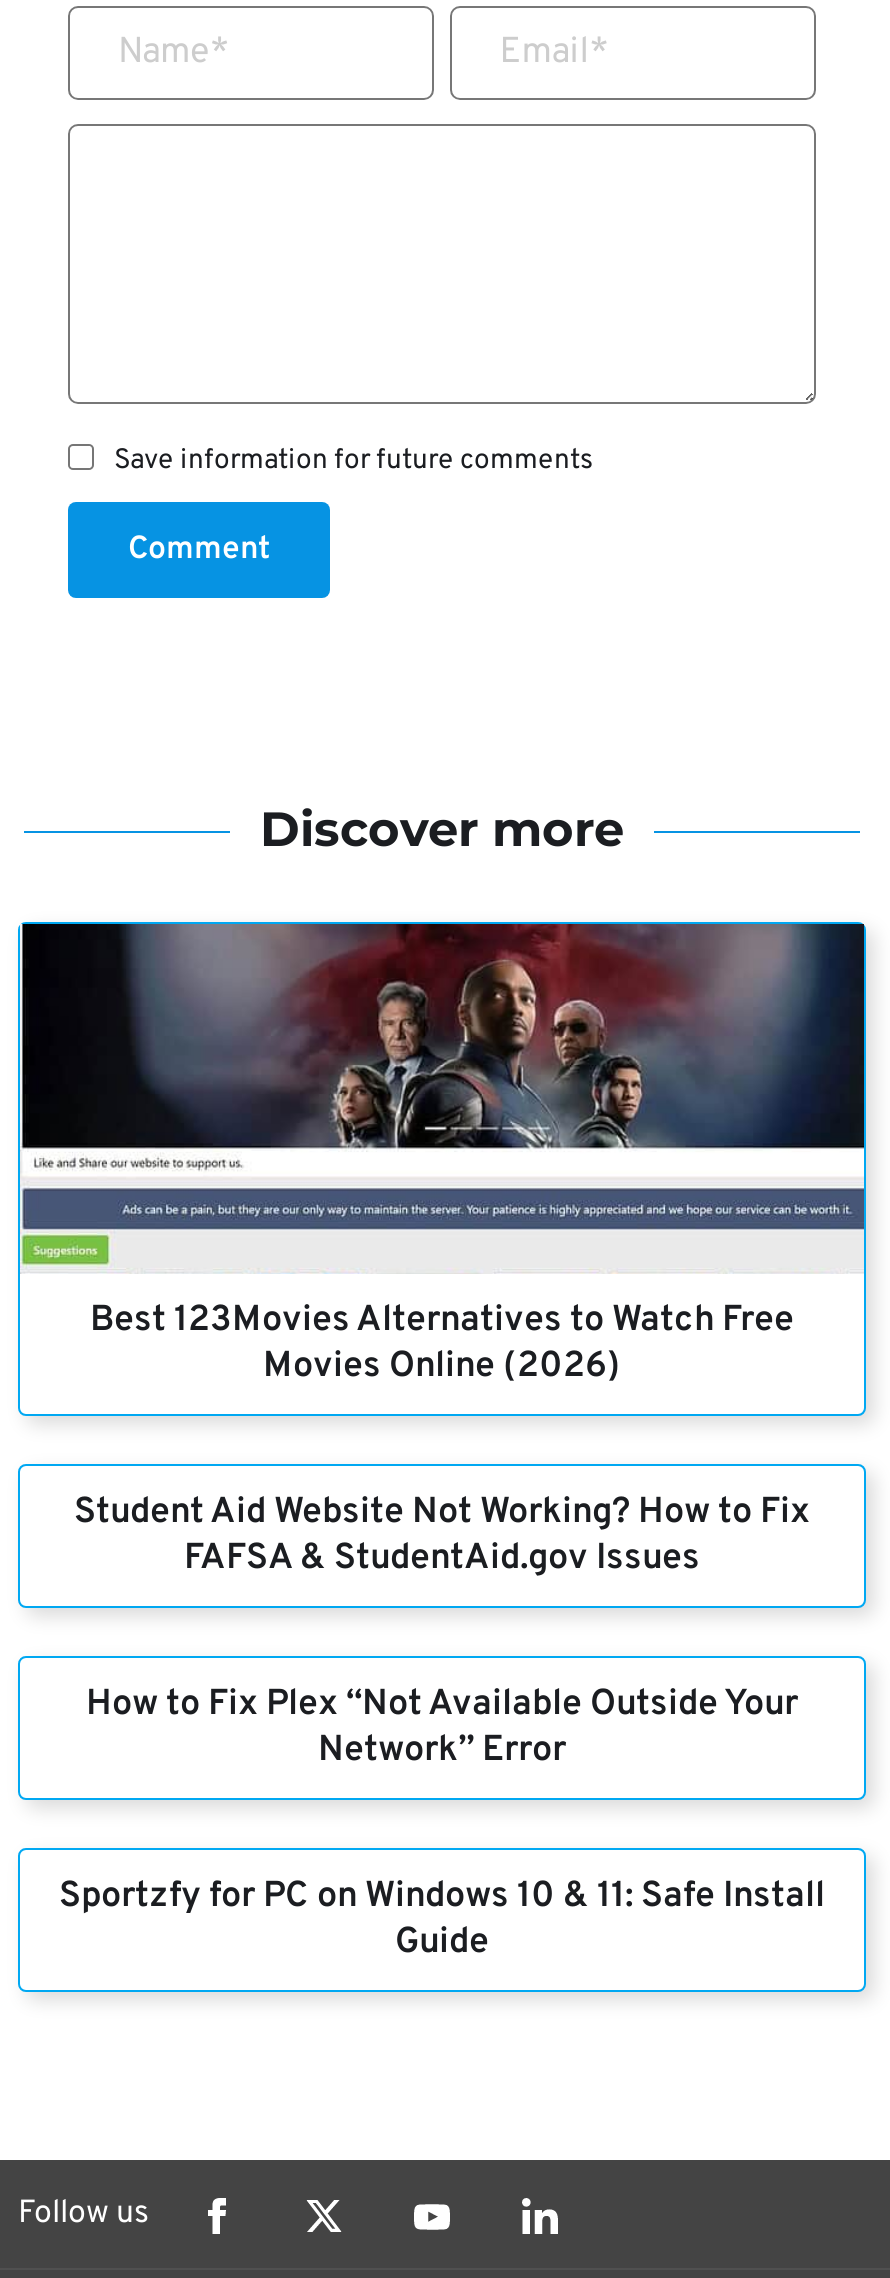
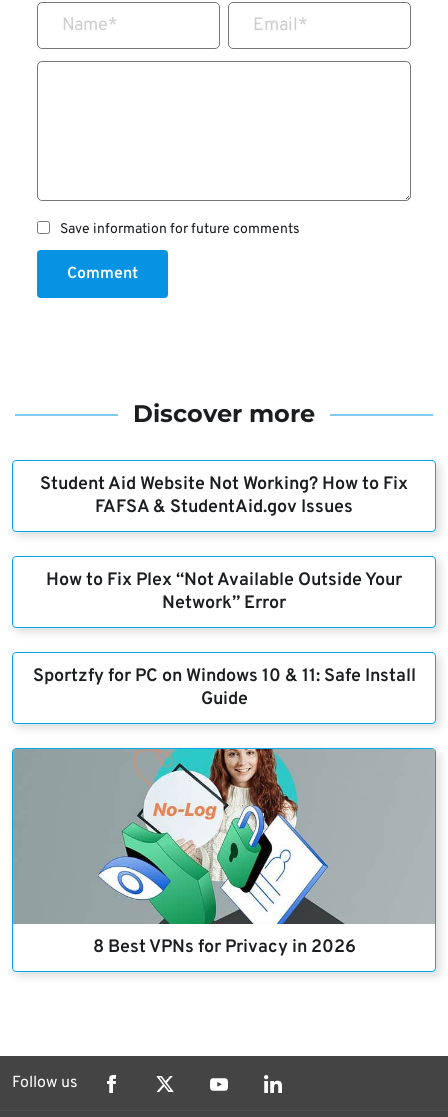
- [image]

- [image]
- Best 123Movies Alternatives to Watch Free
- Movies Online (2026)

moved up: Student Aid Website Not Working? How to Fix | FAFSA & StudentAid.gov Issues | How to Fix Plex “Not Available Outside Your | Network” Error | Sportzfy for PC on Windows 10 & 11: Safe Install | Guide

+ [image]
+ 8 Best VPNs for Privacy in 2026
